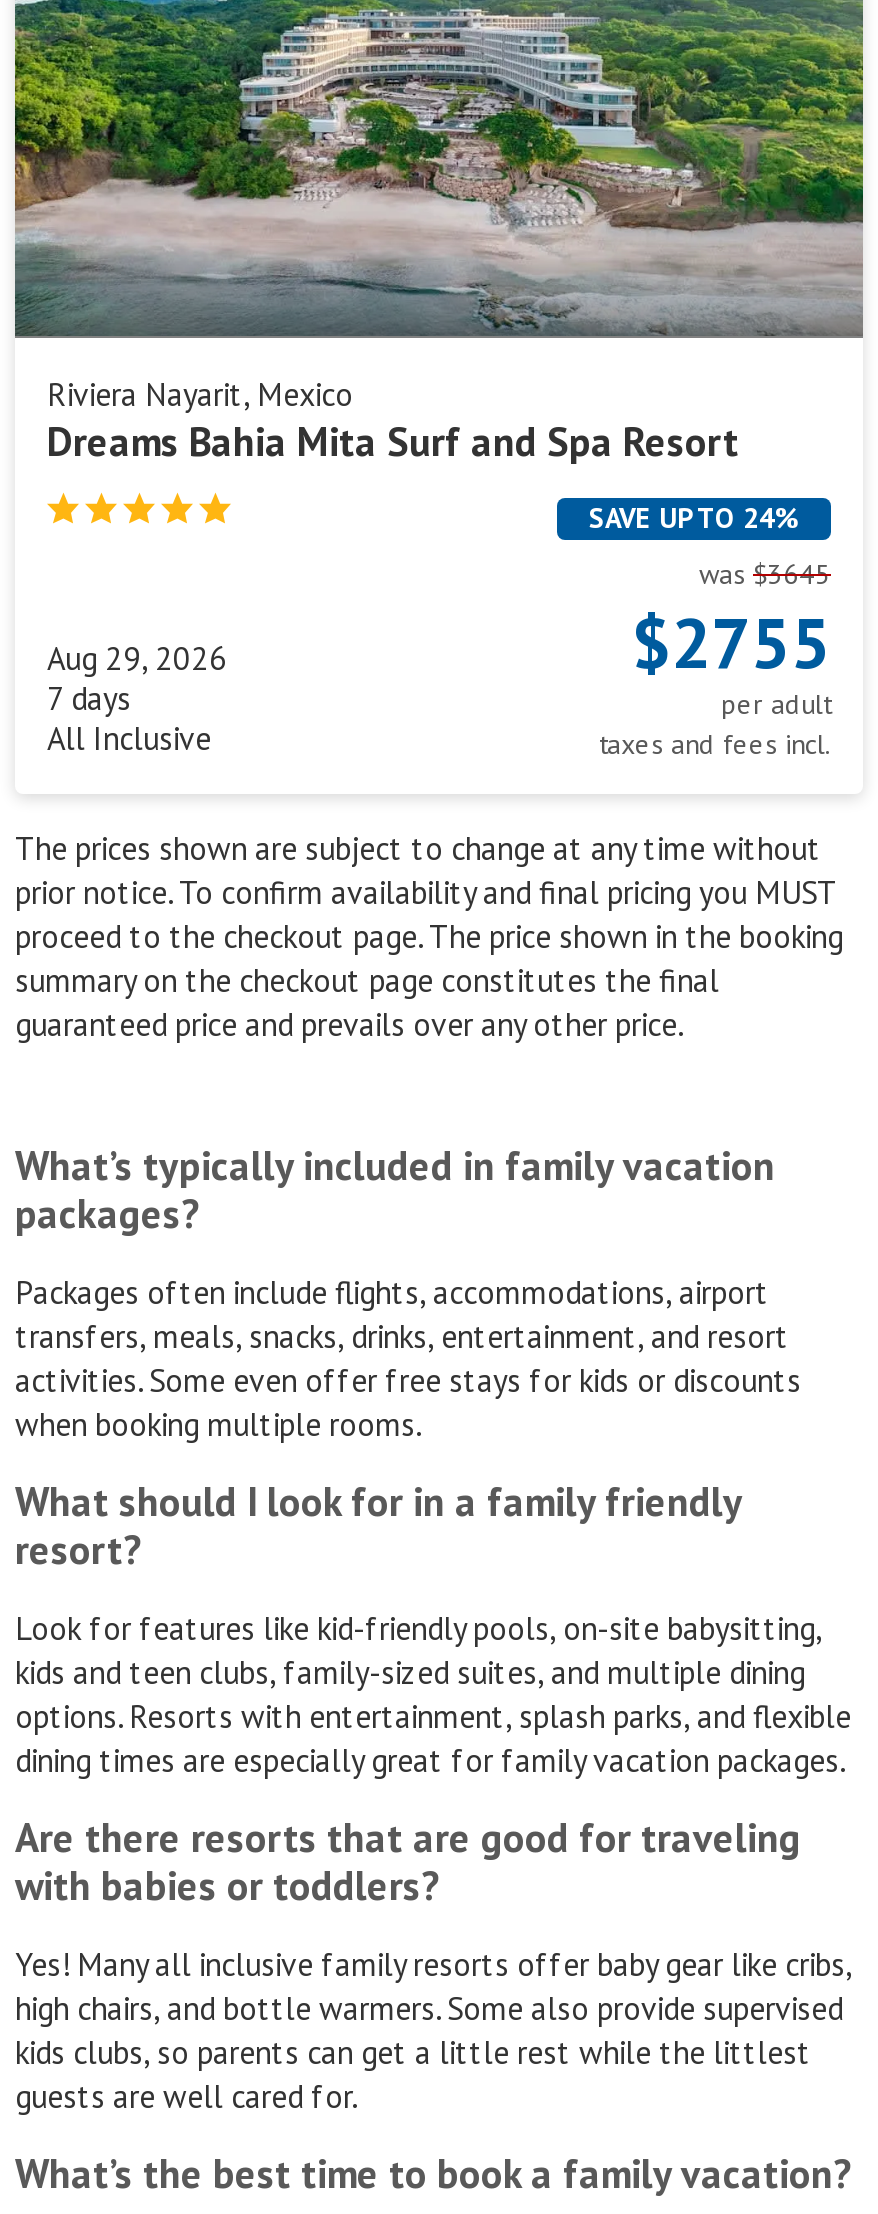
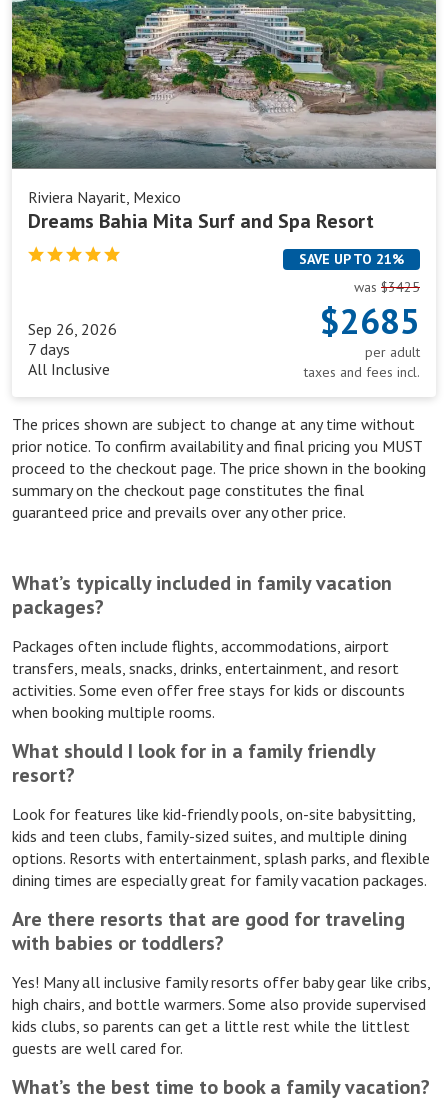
- SAVE UP TO 24%
+ SAVE UP TO 21%

- was $3645
+ was $3425

- $2755
+ $2685

- Aug 29, 2026
+ Sep 26, 2026
